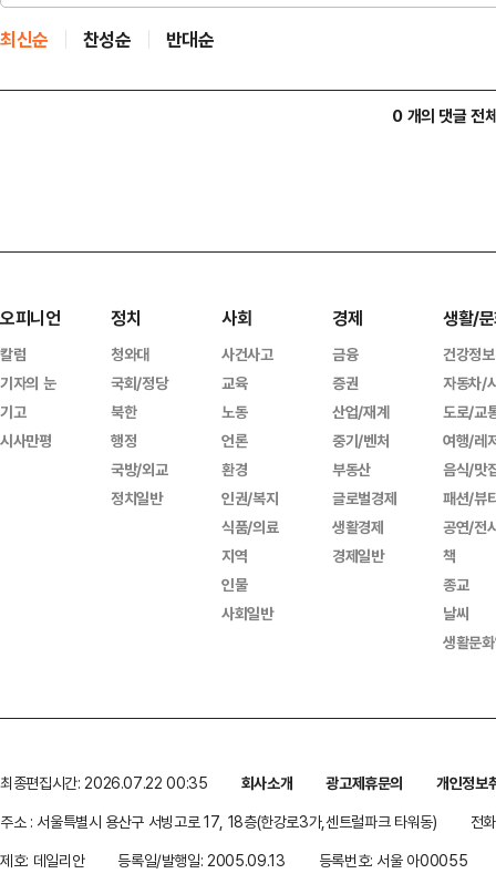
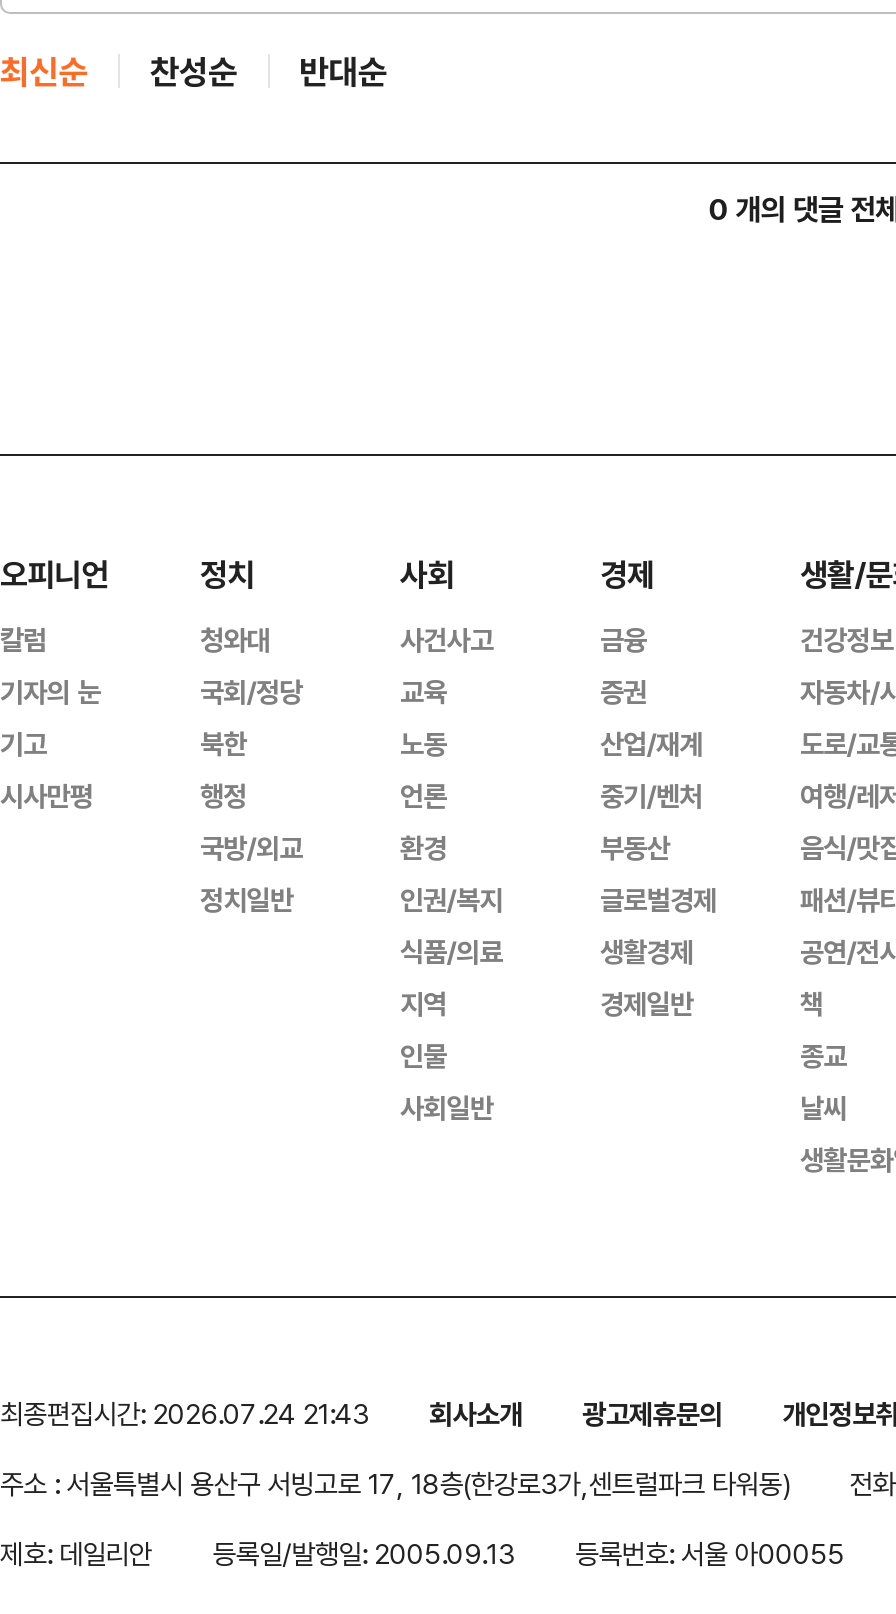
- 최종편집시간: 2026.07.22 00:35
+ 최종편집시간: 2026.07.24 21:43
